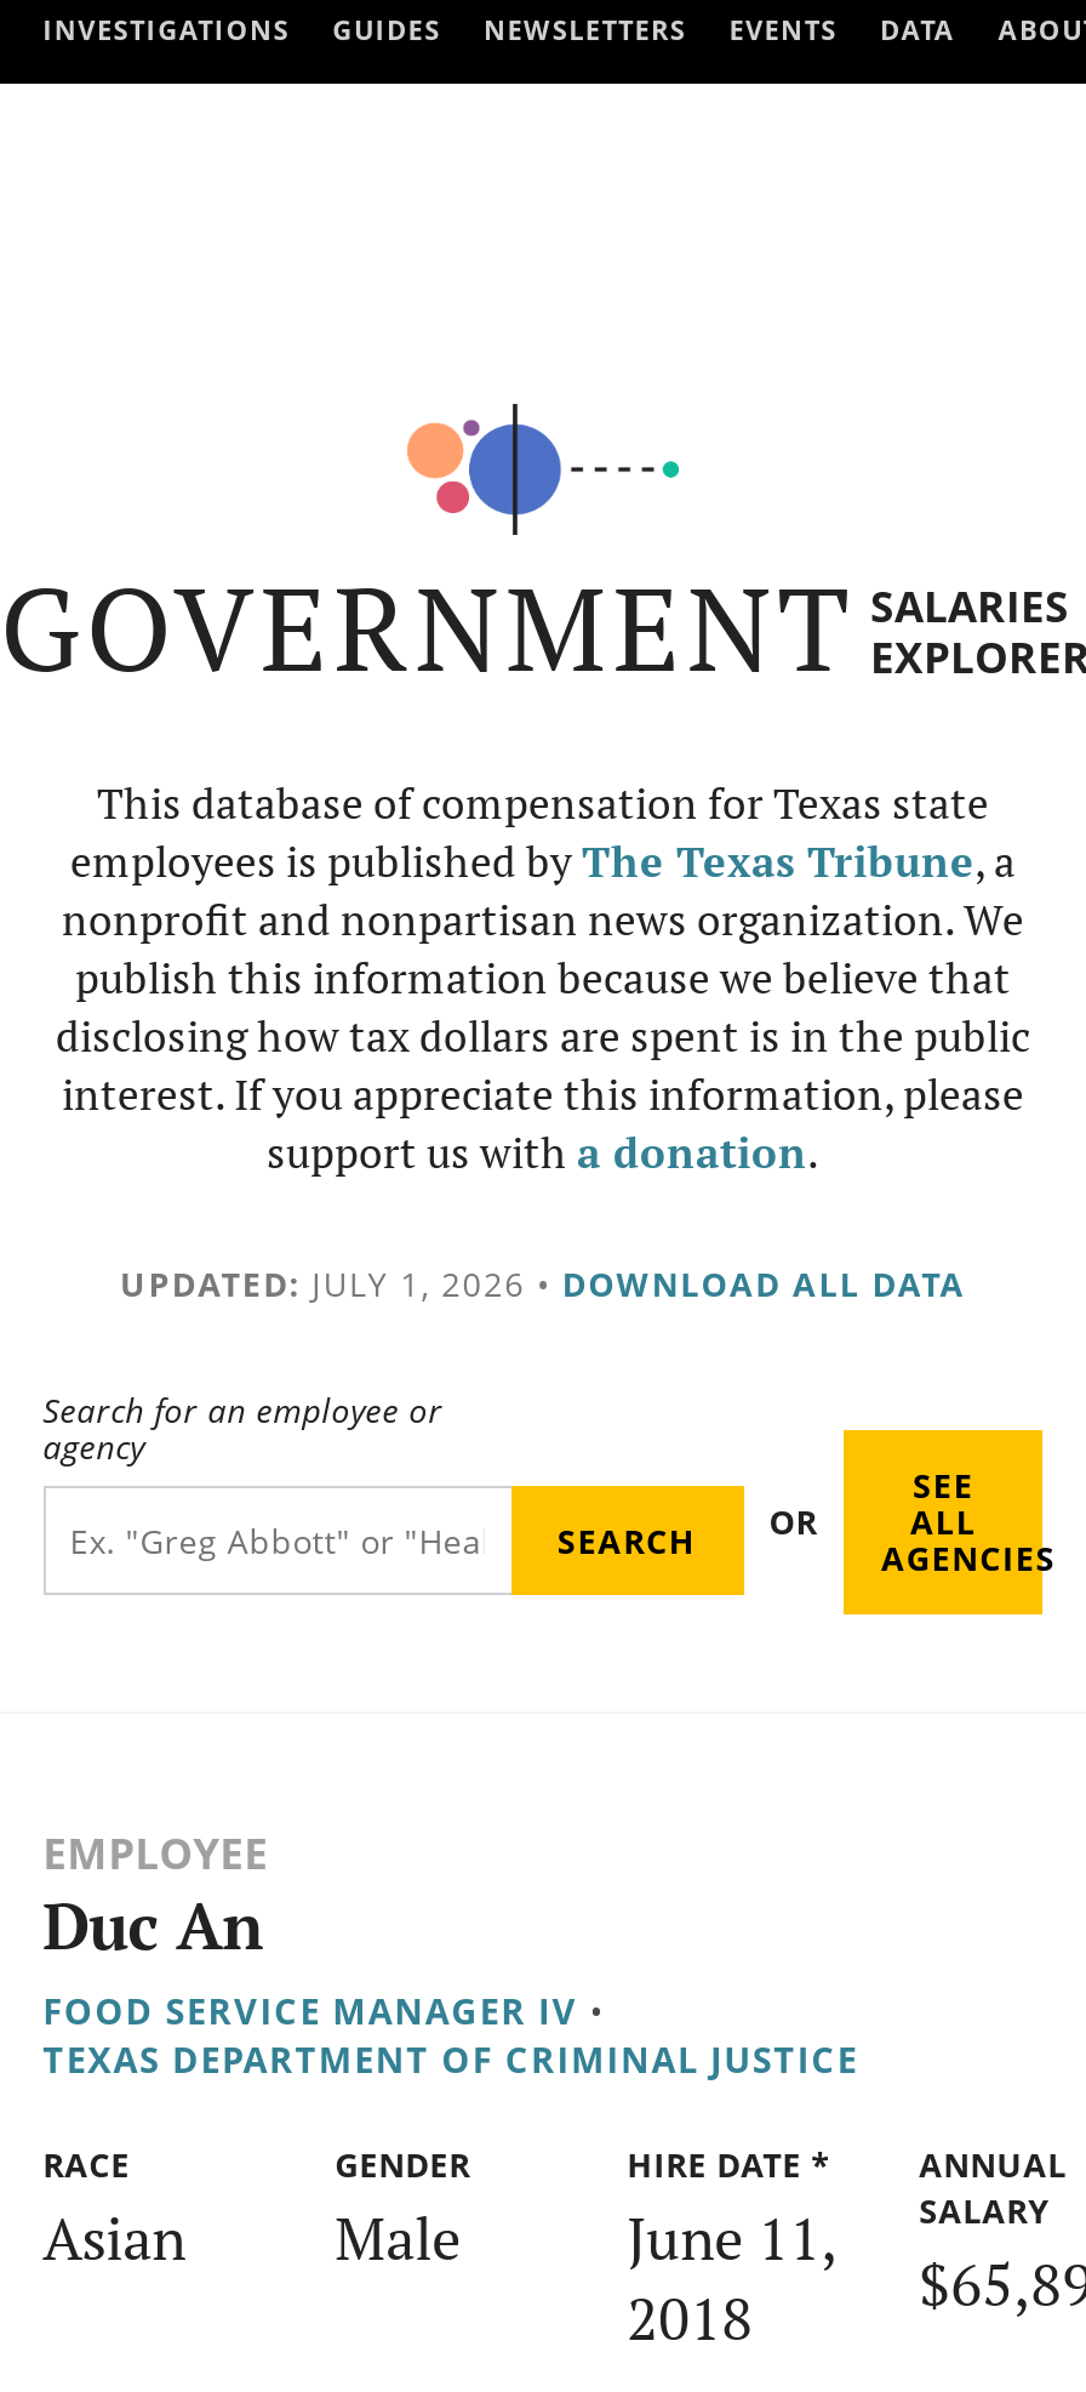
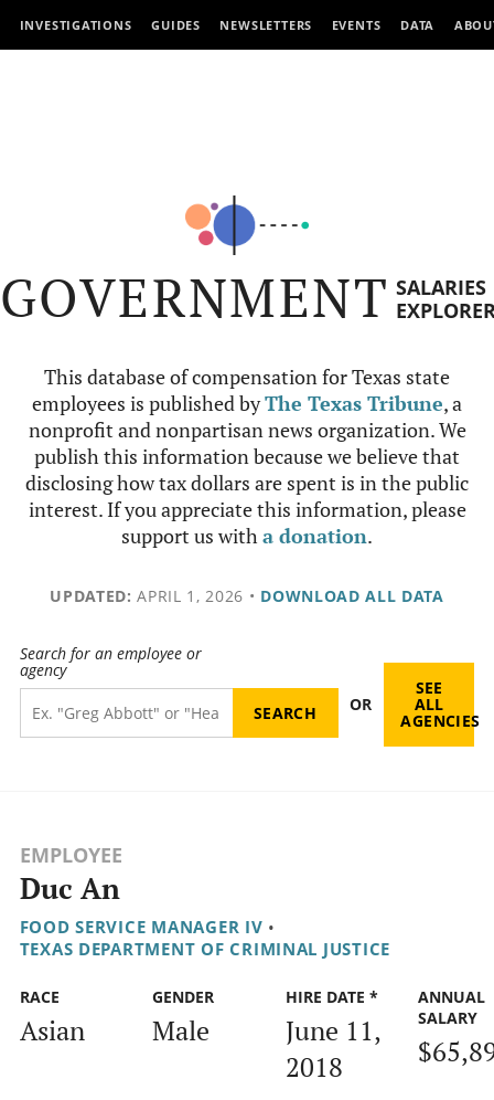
- UPDATED: JULY 1, 2026 • DOWNLOAD ALL DATA
+ UPDATED: APRIL 1, 2026 • DOWNLOAD ALL DATA
